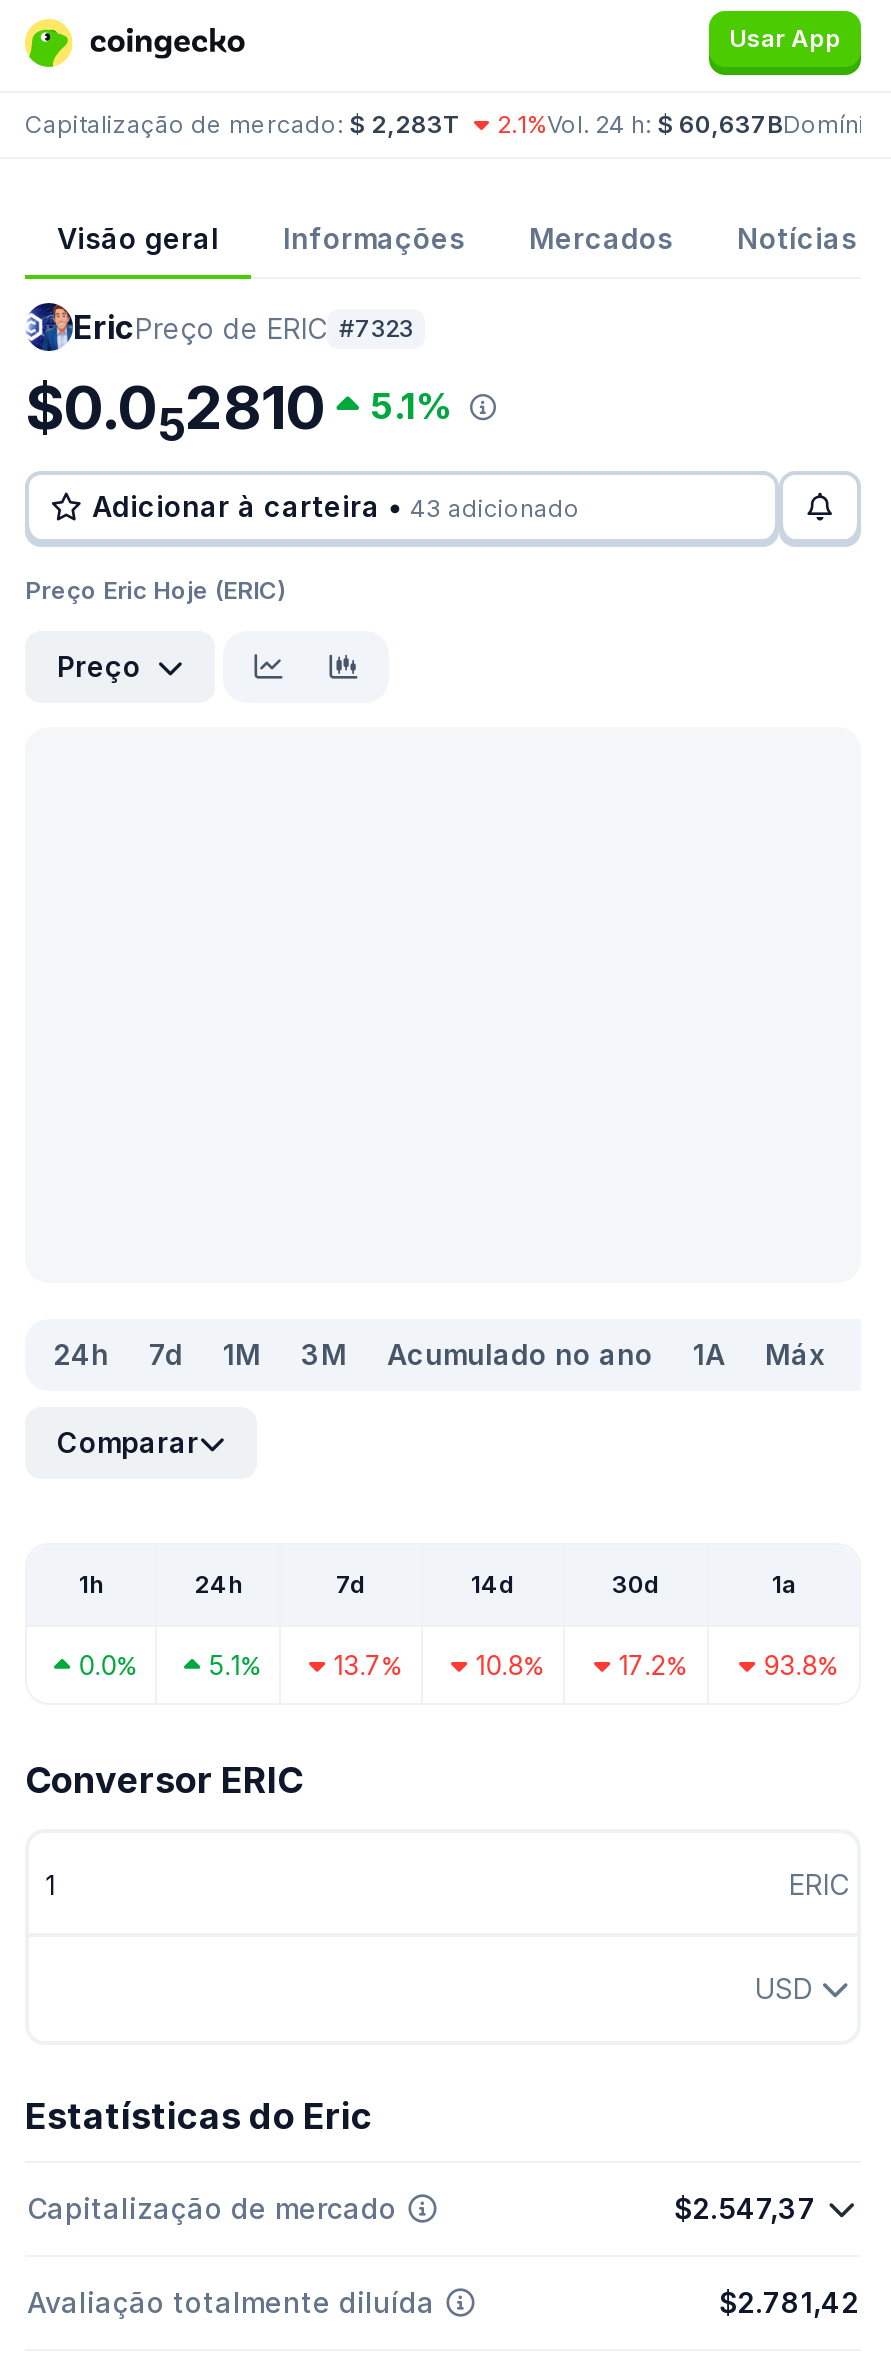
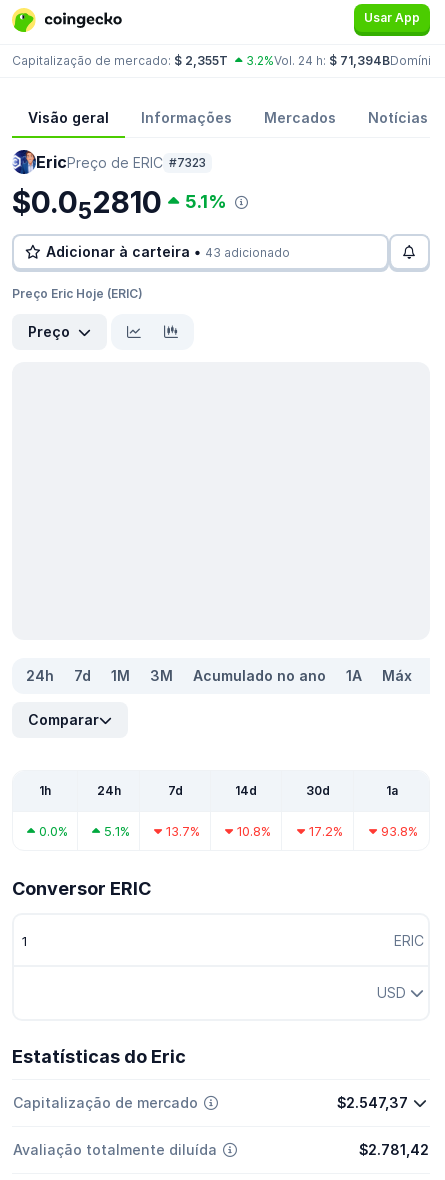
- Capitalização de mercado: $ 2,283T
+ Capitalização de mercado: $ 2,355T

- 2.1%Vol. 24 h: $ 60,637BDomínio:
+ 3.2%Vol. 24 h: $ 71,394BDomínio:
